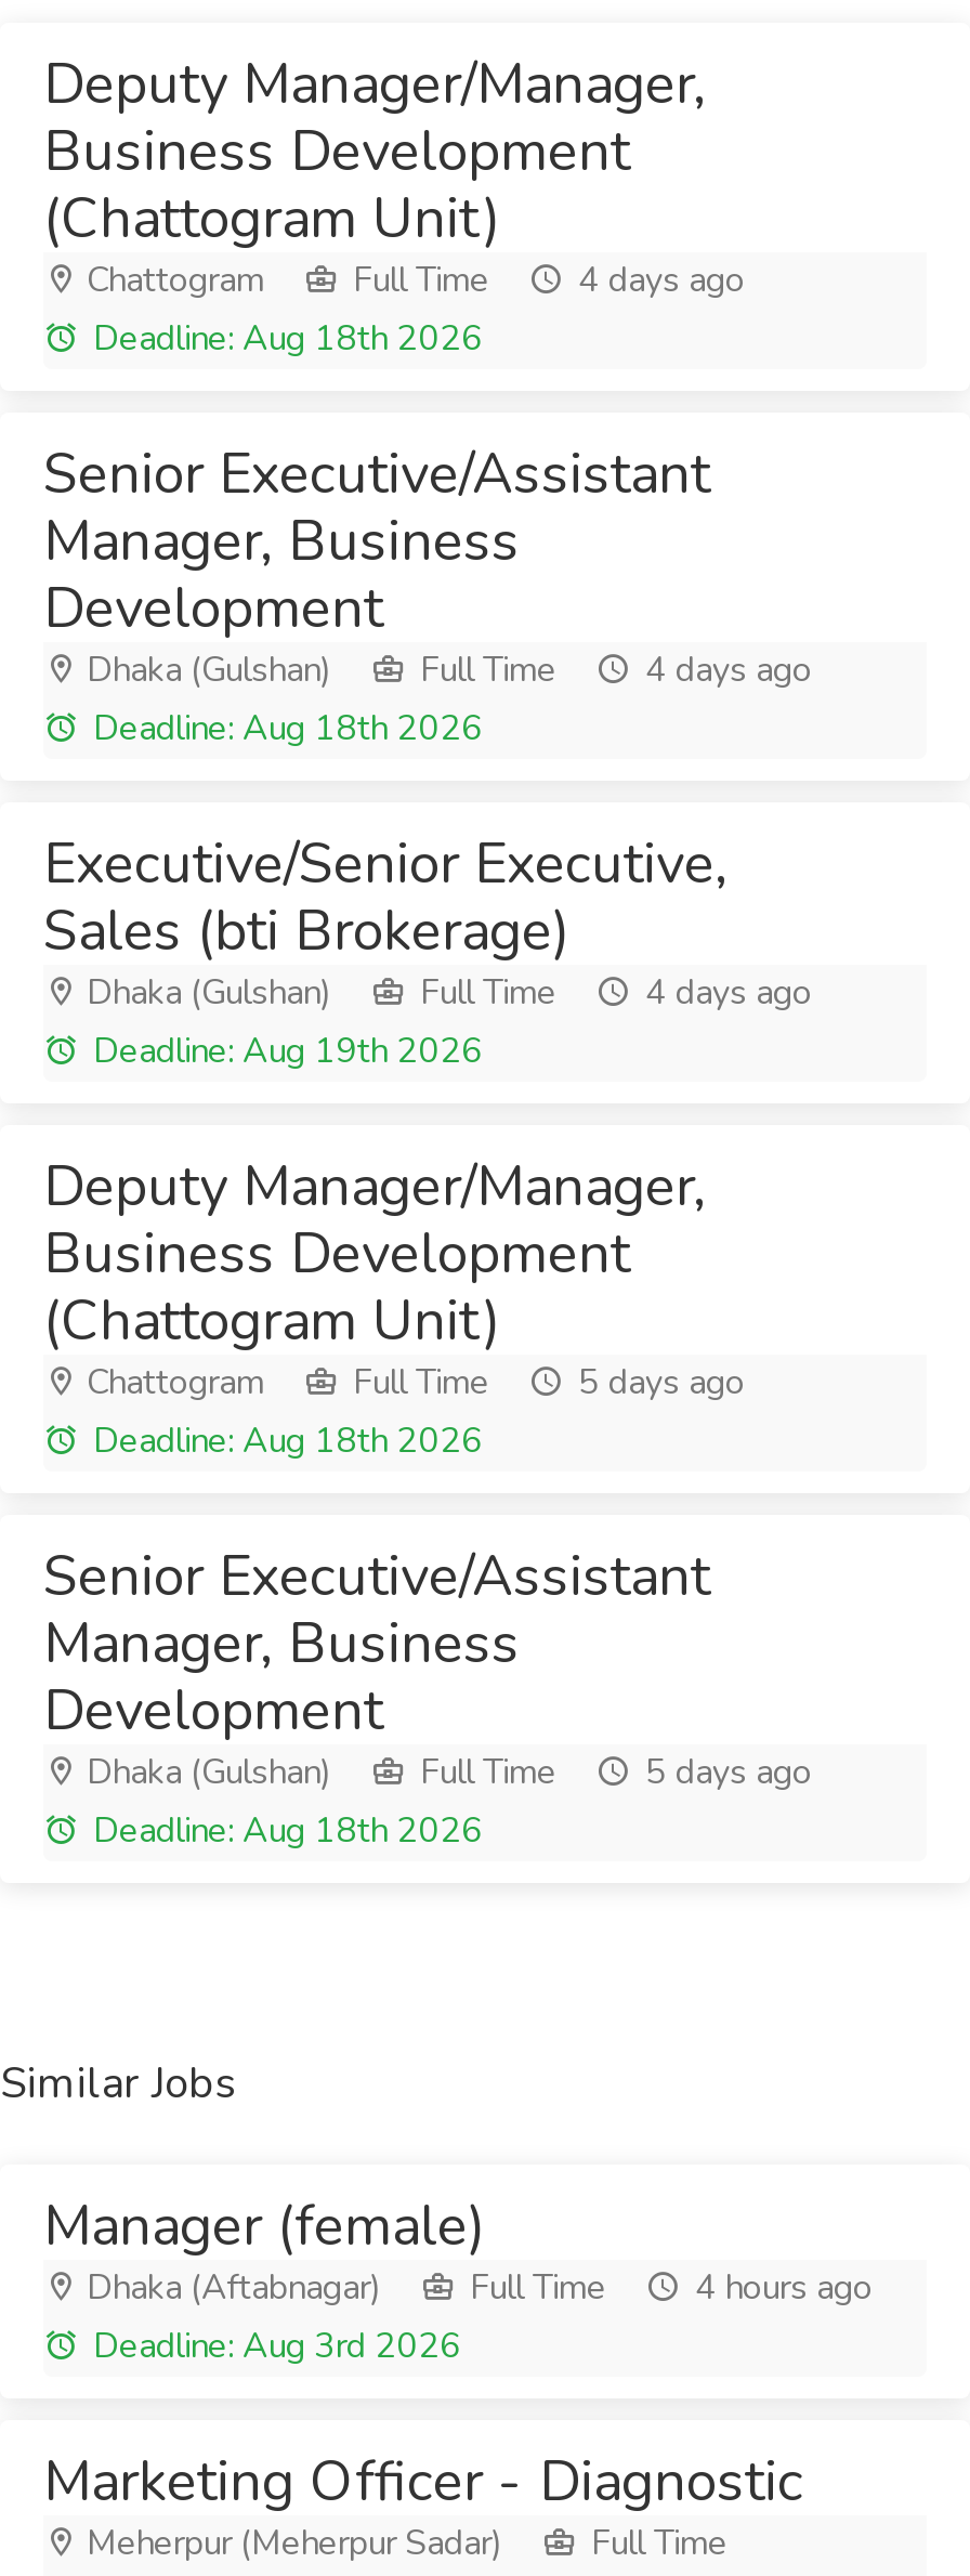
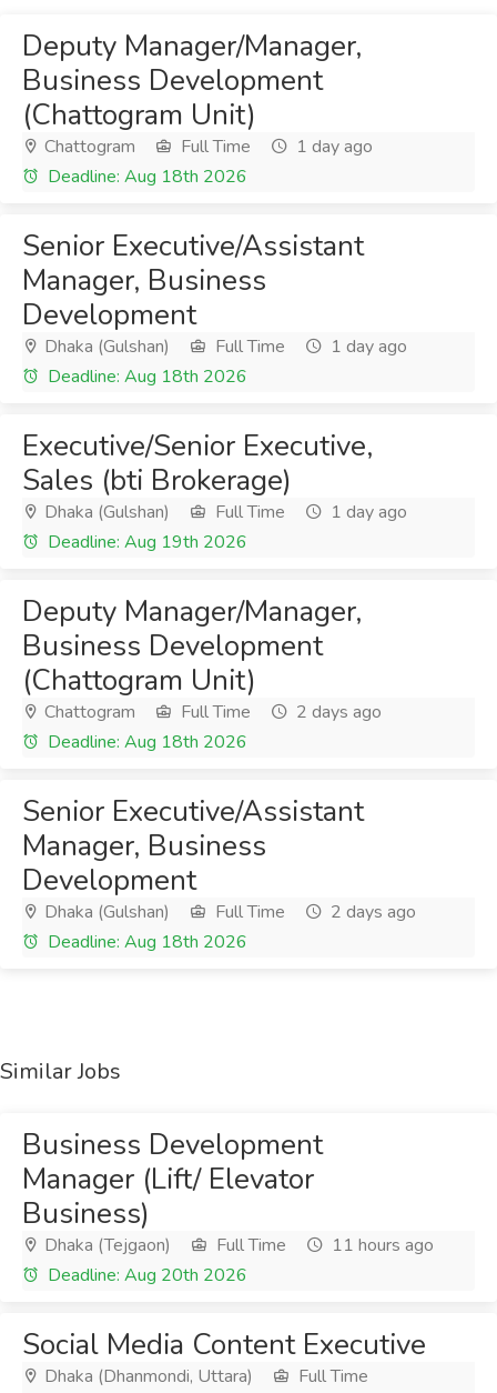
- Chattogram Full Time 4 days ago
+ Chattogram Full Time 1 day ago

- Dhaka (Gulshan) Full Time 4 days ago
+ Dhaka (Gulshan) Full Time 1 day ago

- Dhaka (Gulshan) Full Time 4 days ago
+ Dhaka (Gulshan) Full Time 1 day ago

- Chattogram Full Time 5 days ago
+ Chattogram Full Time 2 days ago

- Dhaka (Gulshan) Full Time 5 days ago
+ Dhaka (Gulshan) Full Time 2 days ago

- Manager (female)
- Dhaka (Aftabnagar)
+ Business Development
+ Manager (Lift/ Elevator
+ Business)
+ Dhaka (Tejgaon)

- 4 hours ago
- Deadline: Aug 3rd 2026
+ 11 hours ago
+ Deadline: Aug 20th 2026

- Marketing Officer - Diagnostic
- Meherpur (Meherpur Sadar)
+ Social Media Content Executive
+ Dhaka (Dhanmondi, Uttara)
